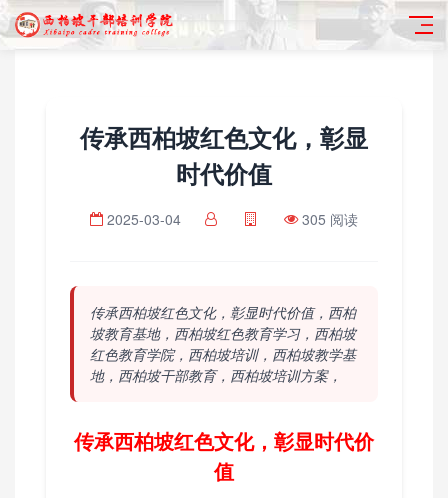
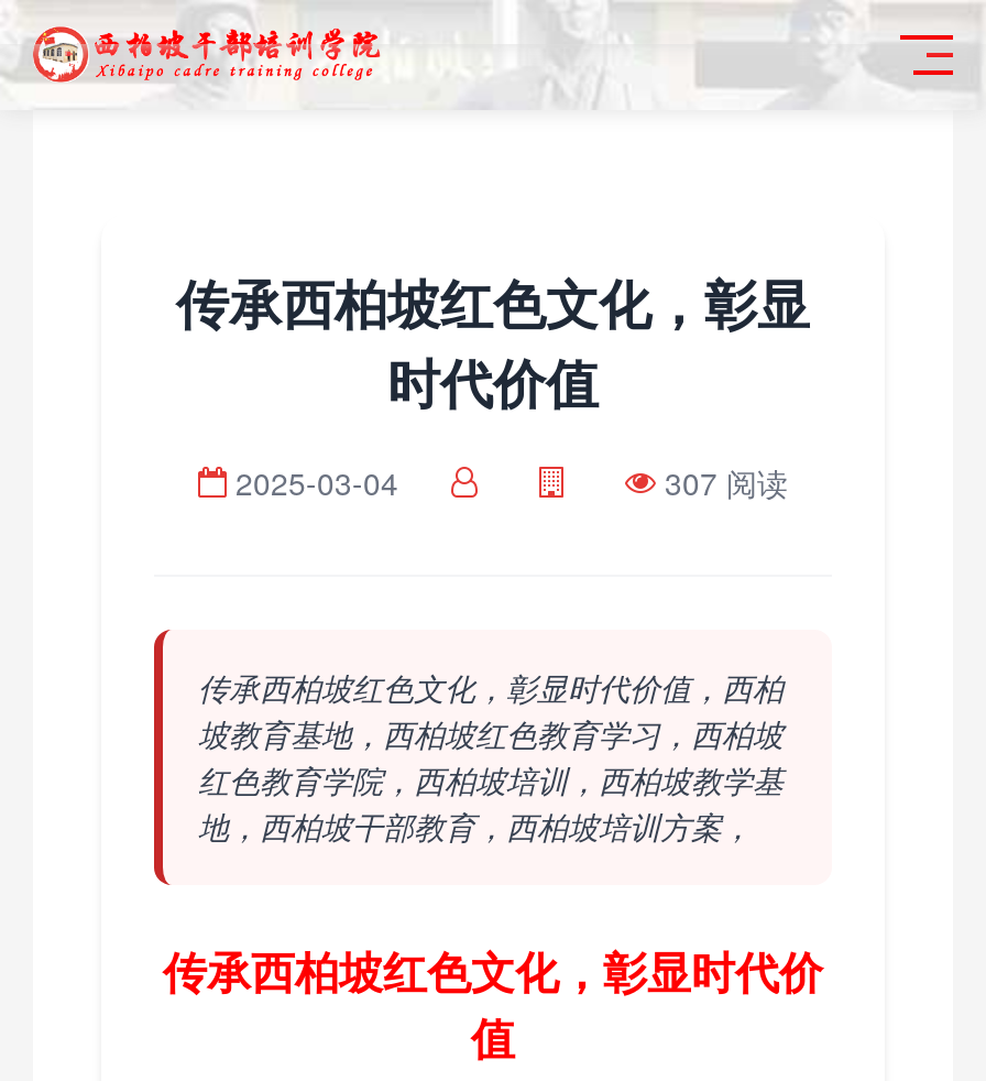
- 305 阅读
+ 307 阅读
